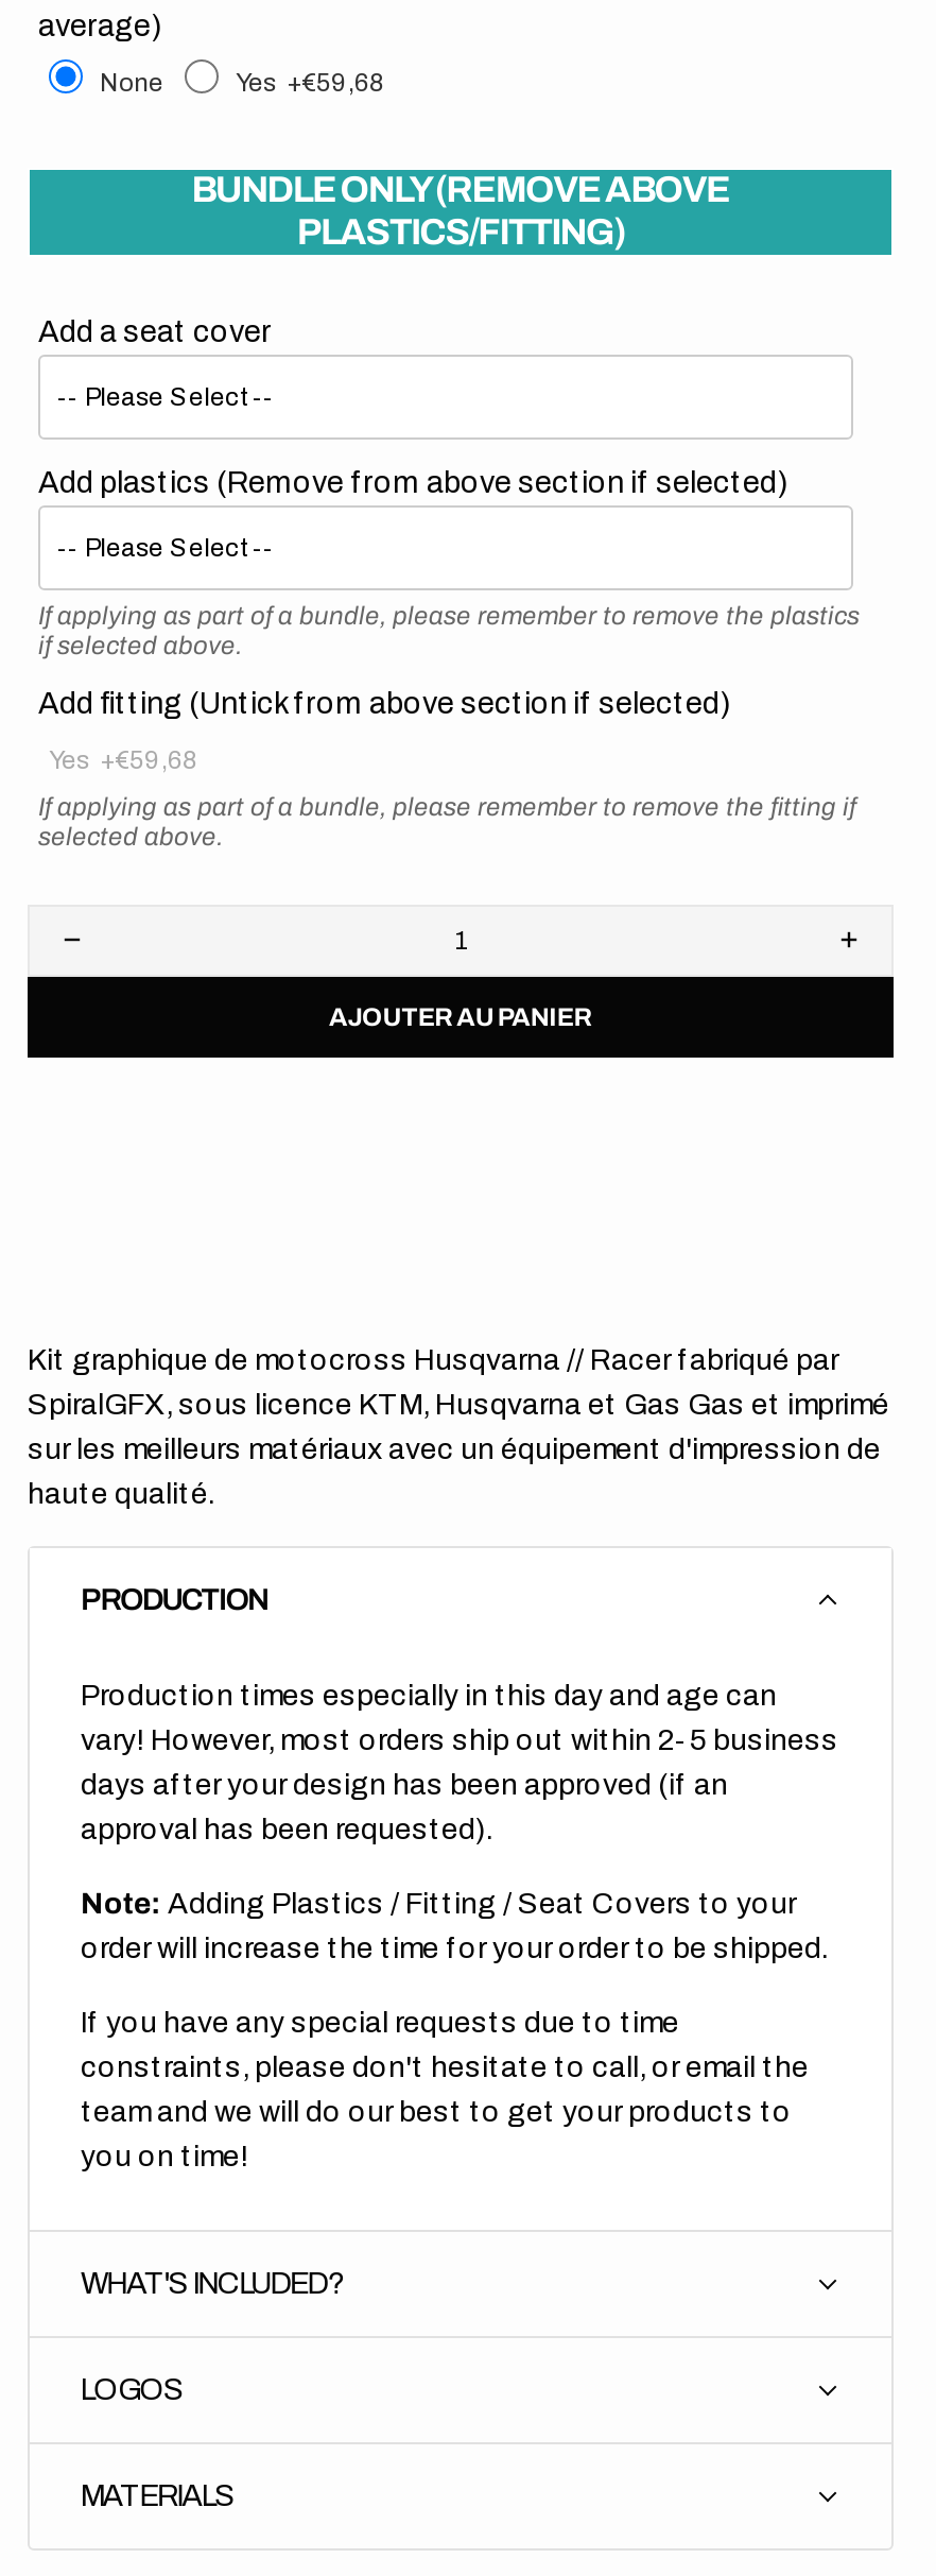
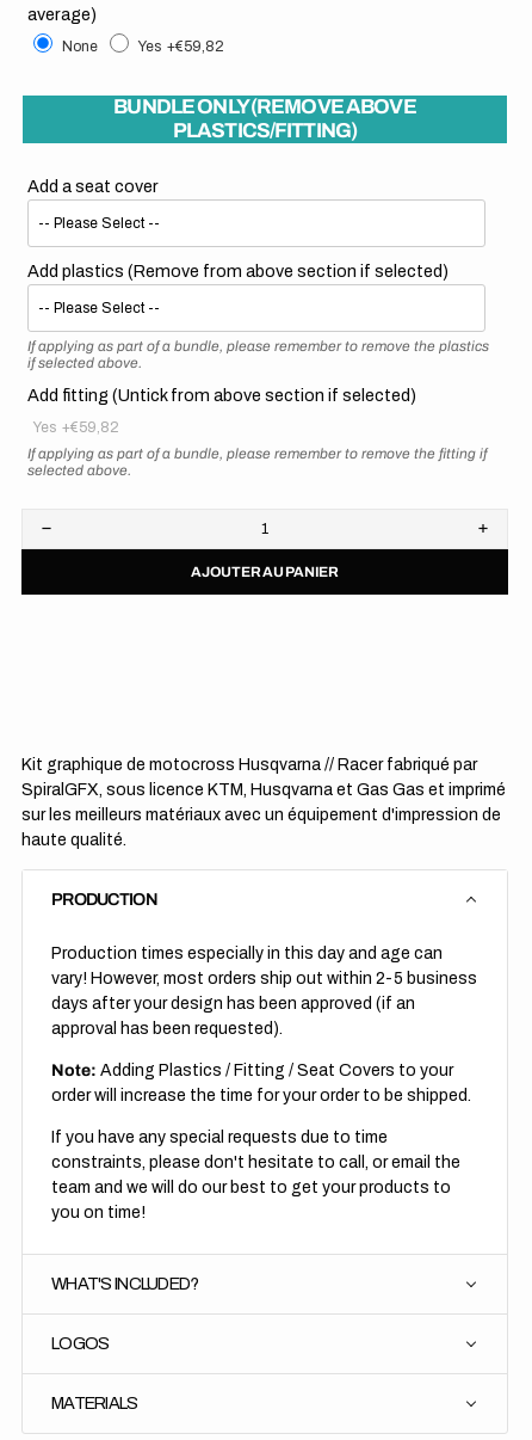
- Yes +€59,68
+ Yes +€59,82

- Yes +€59,68
+ Yes +€59,82
